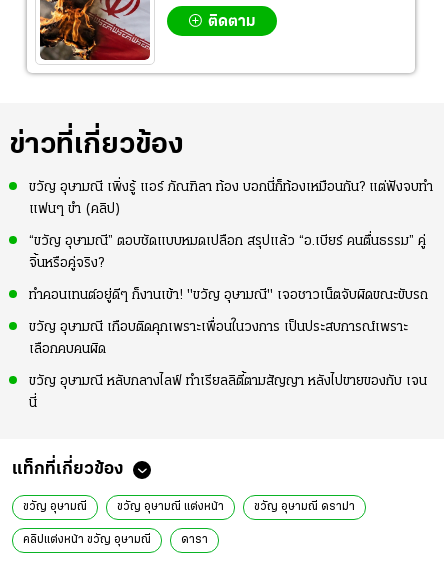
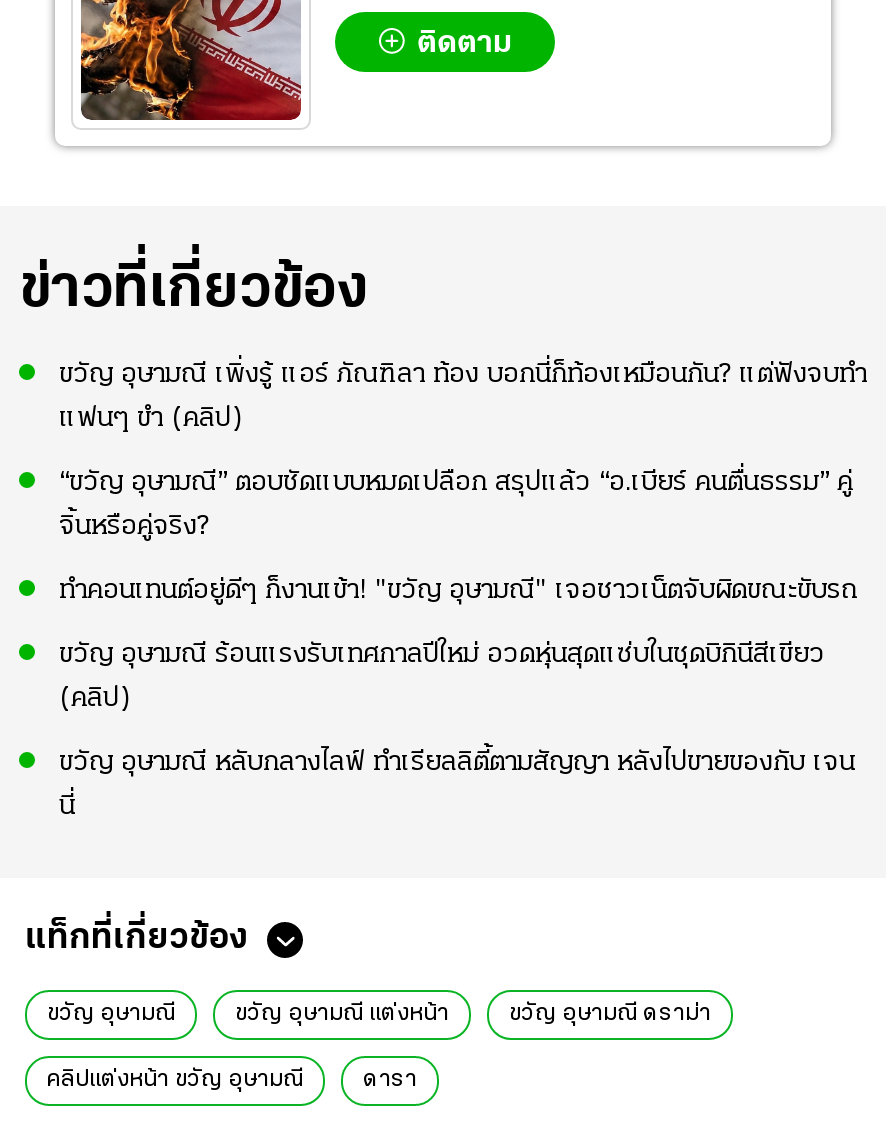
- ขวัญ อุษามณี เกือบติดคุกเพราะเพื่อนในวงการ เป็นประสบการณ์เพราะ
+ ขวัญ อุษามณี ร้อนแรงรับเทศกาลปีใหม่ อวดหุ่นสุดแซ่บในชุดบิกินีสีเขียว

- เลือกคบคนผิด
+ (คลิป)
